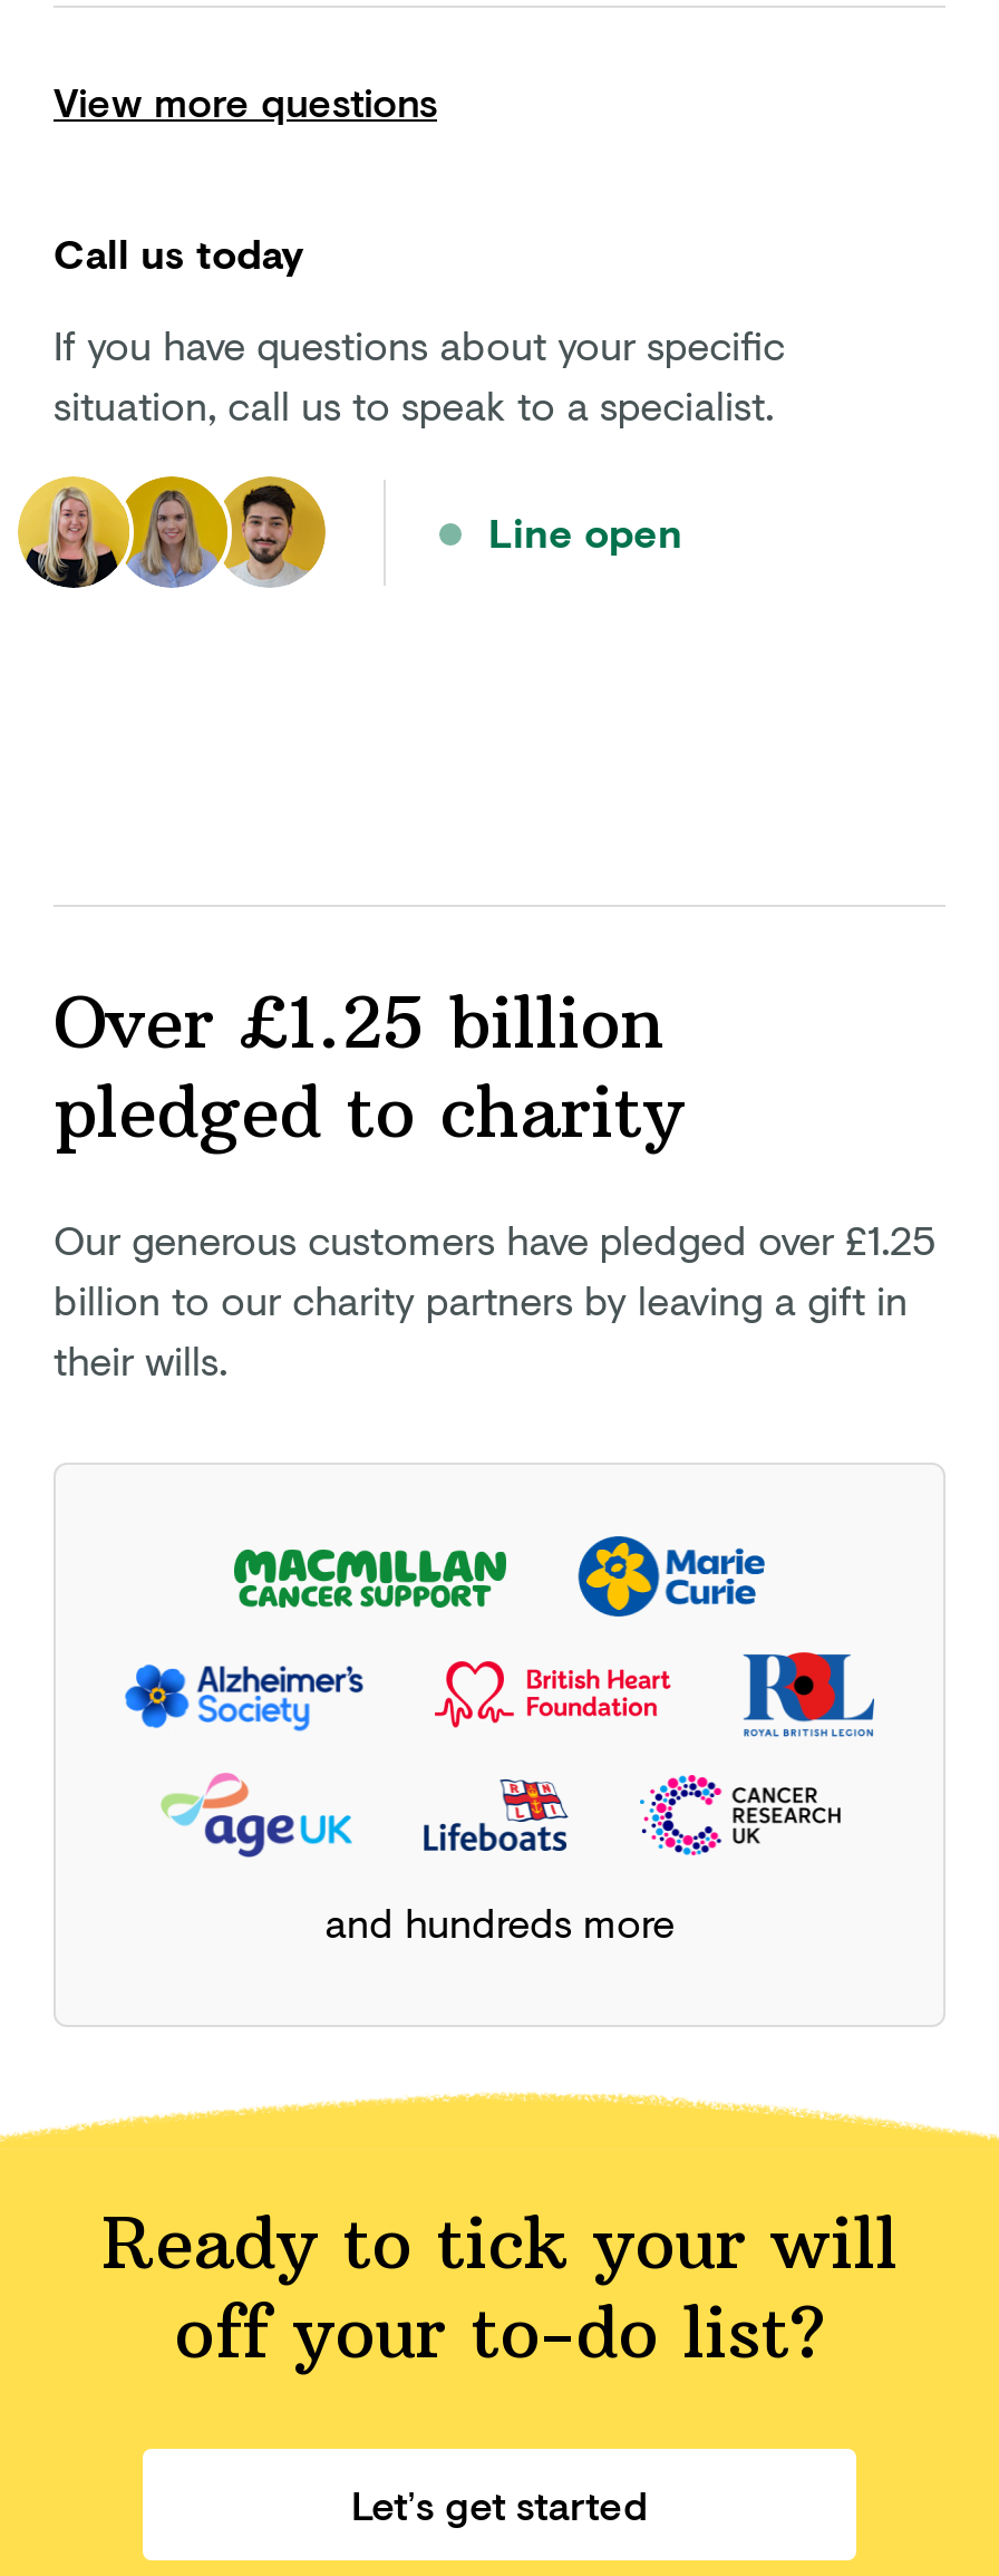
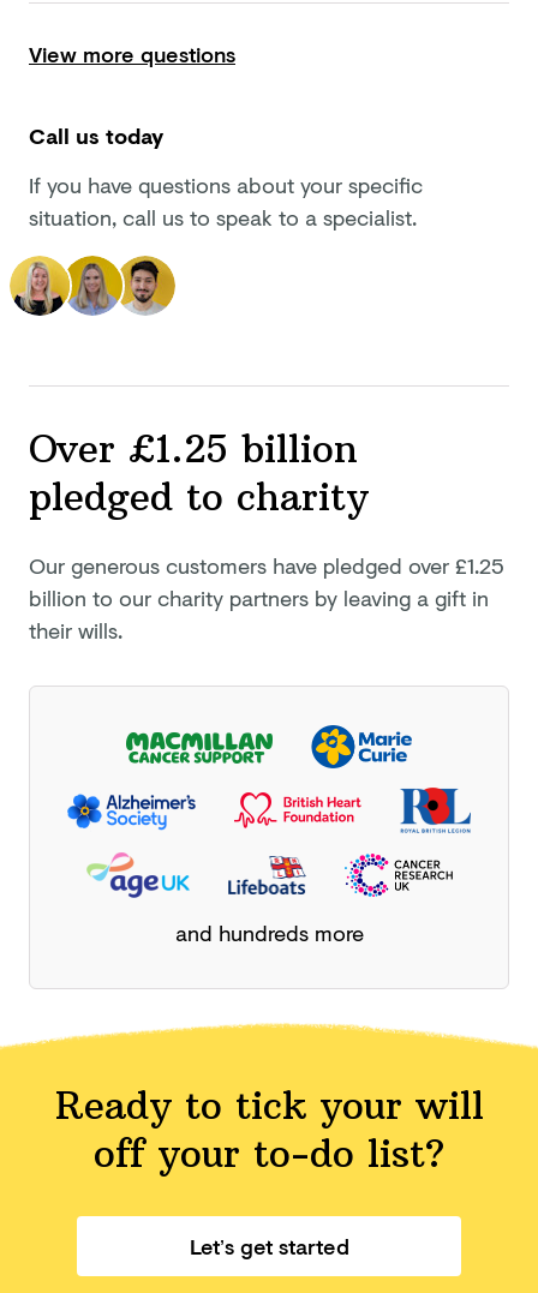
- Line open
